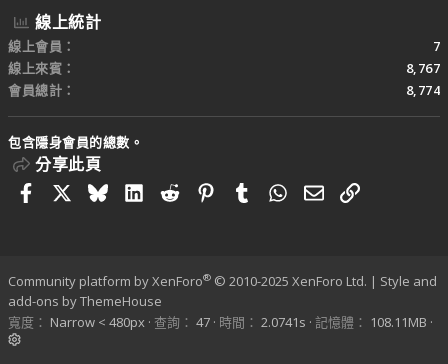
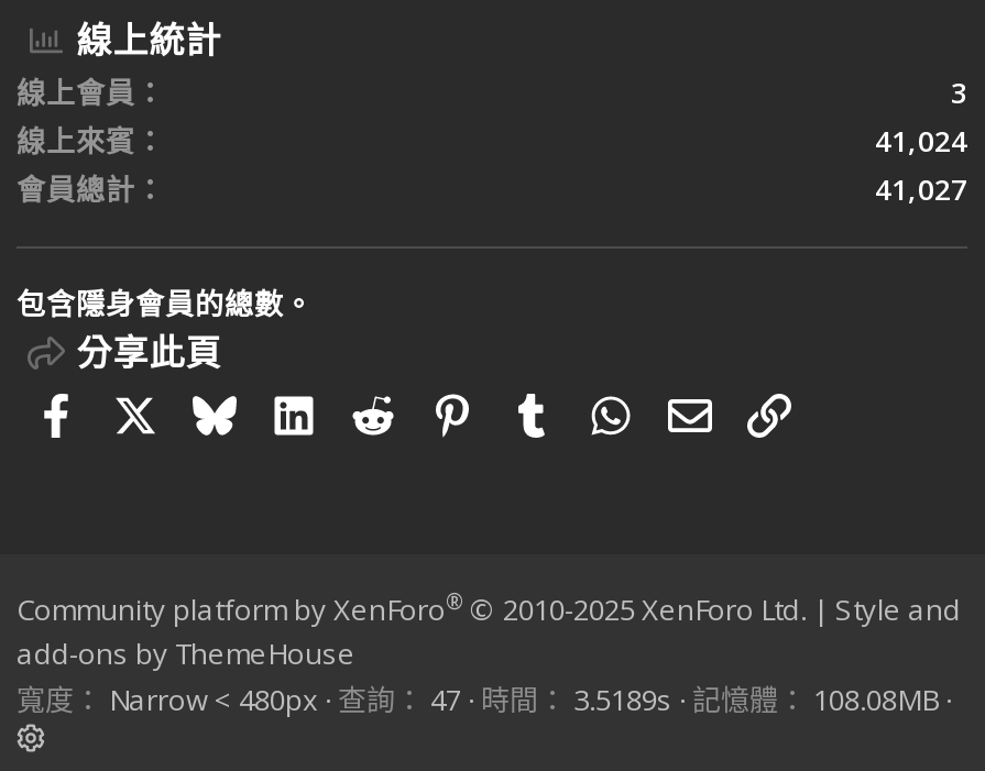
- 7
+ 3

- 8,767
+ 41,024

- 8,774
+ 41,027

- 2.0741s 記憶體
- 108.11MB
+ 3.5189s 記憶體
+ 108.08MB
